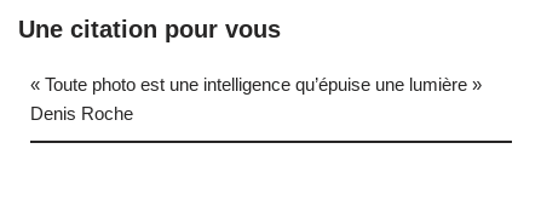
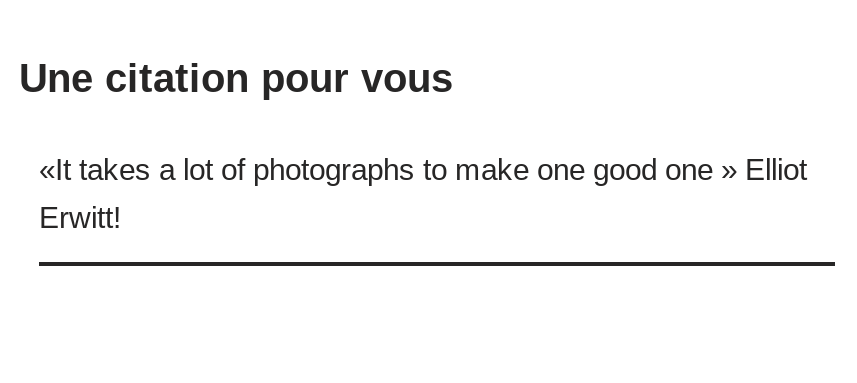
- « Toute photo est une intelligence qu’épuise une lumière »
- Denis Roche
+ «It takes a lot of photographs to make one good one » Elliot
+ Erwitt!
